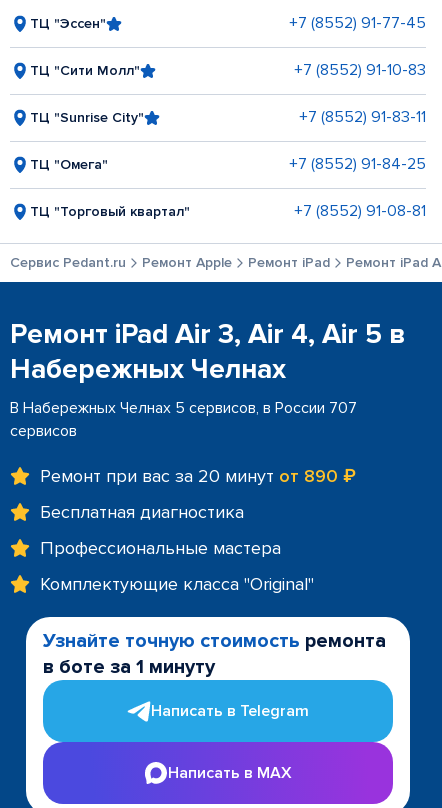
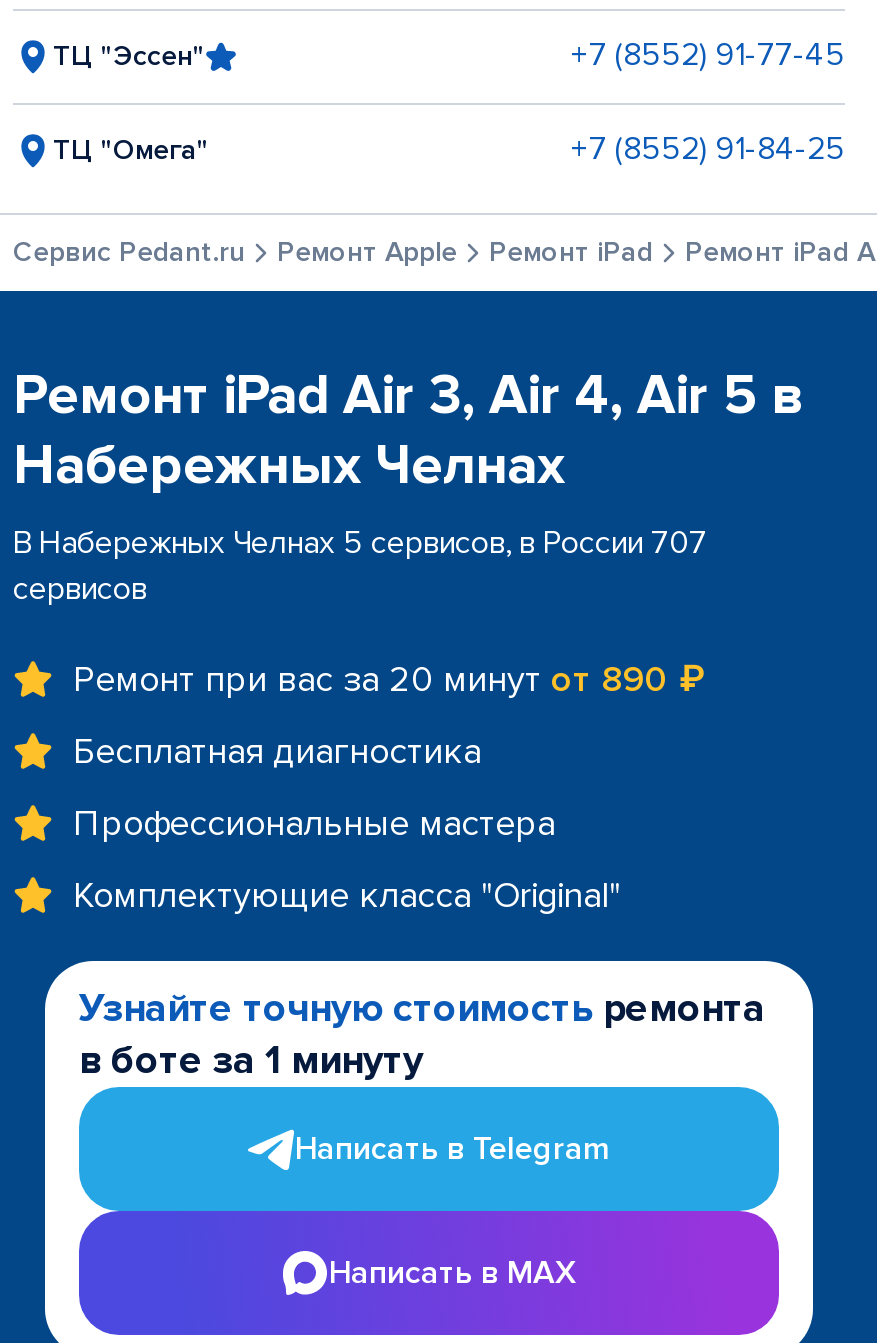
- ТЦ "Сити Молл"
- +7 (8552) 91-10-83
- ТЦ "Sunrise City"
- +7 (8552) 91-83-11

- ТЦ "Торговый квартал"
- +7 (8552) 91-08-81
